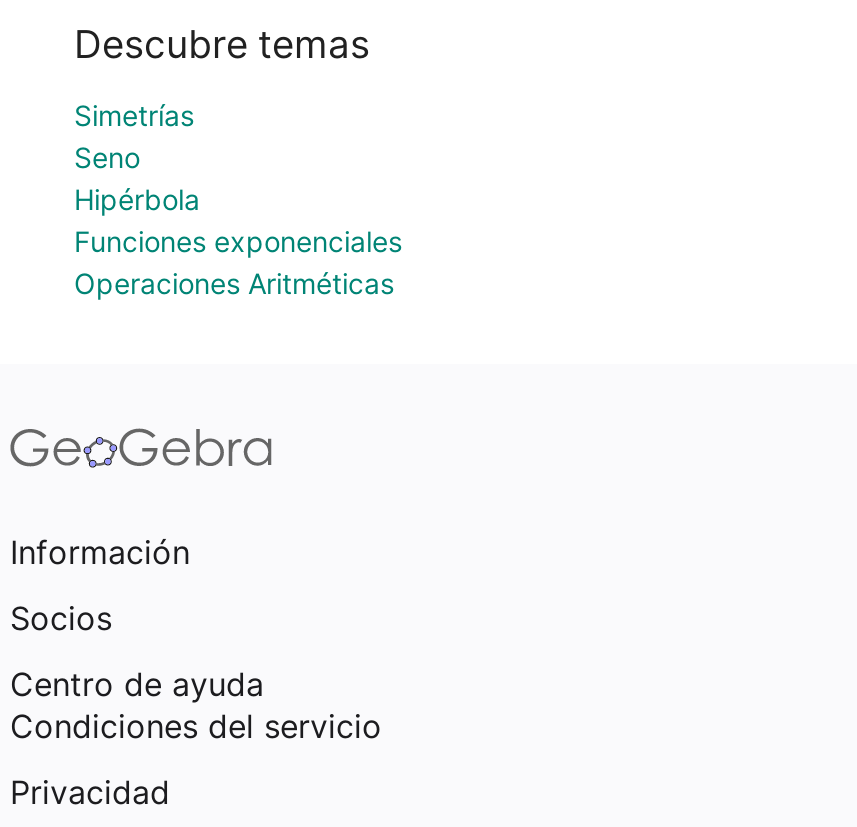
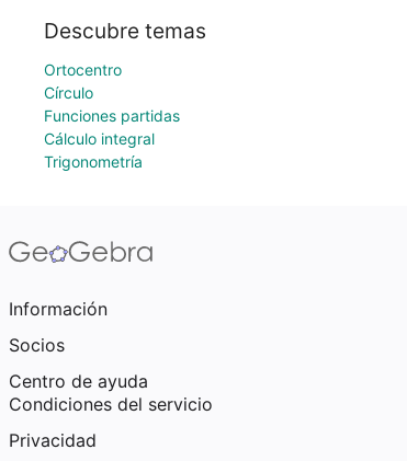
- Simetrías
- Seno
- Hipérbola
- Funciones exponenciales
- Operaciones Aritméticas
+ Ortocentro
+ Círculo
+ Funciones partidas
+ Cálculo integral
+ Trigonometría
